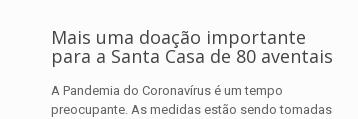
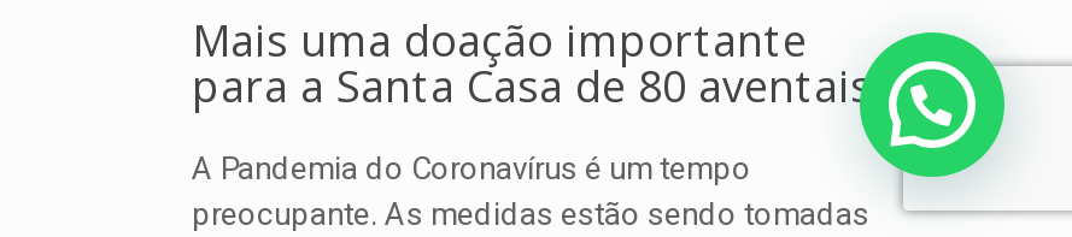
+ [image]
